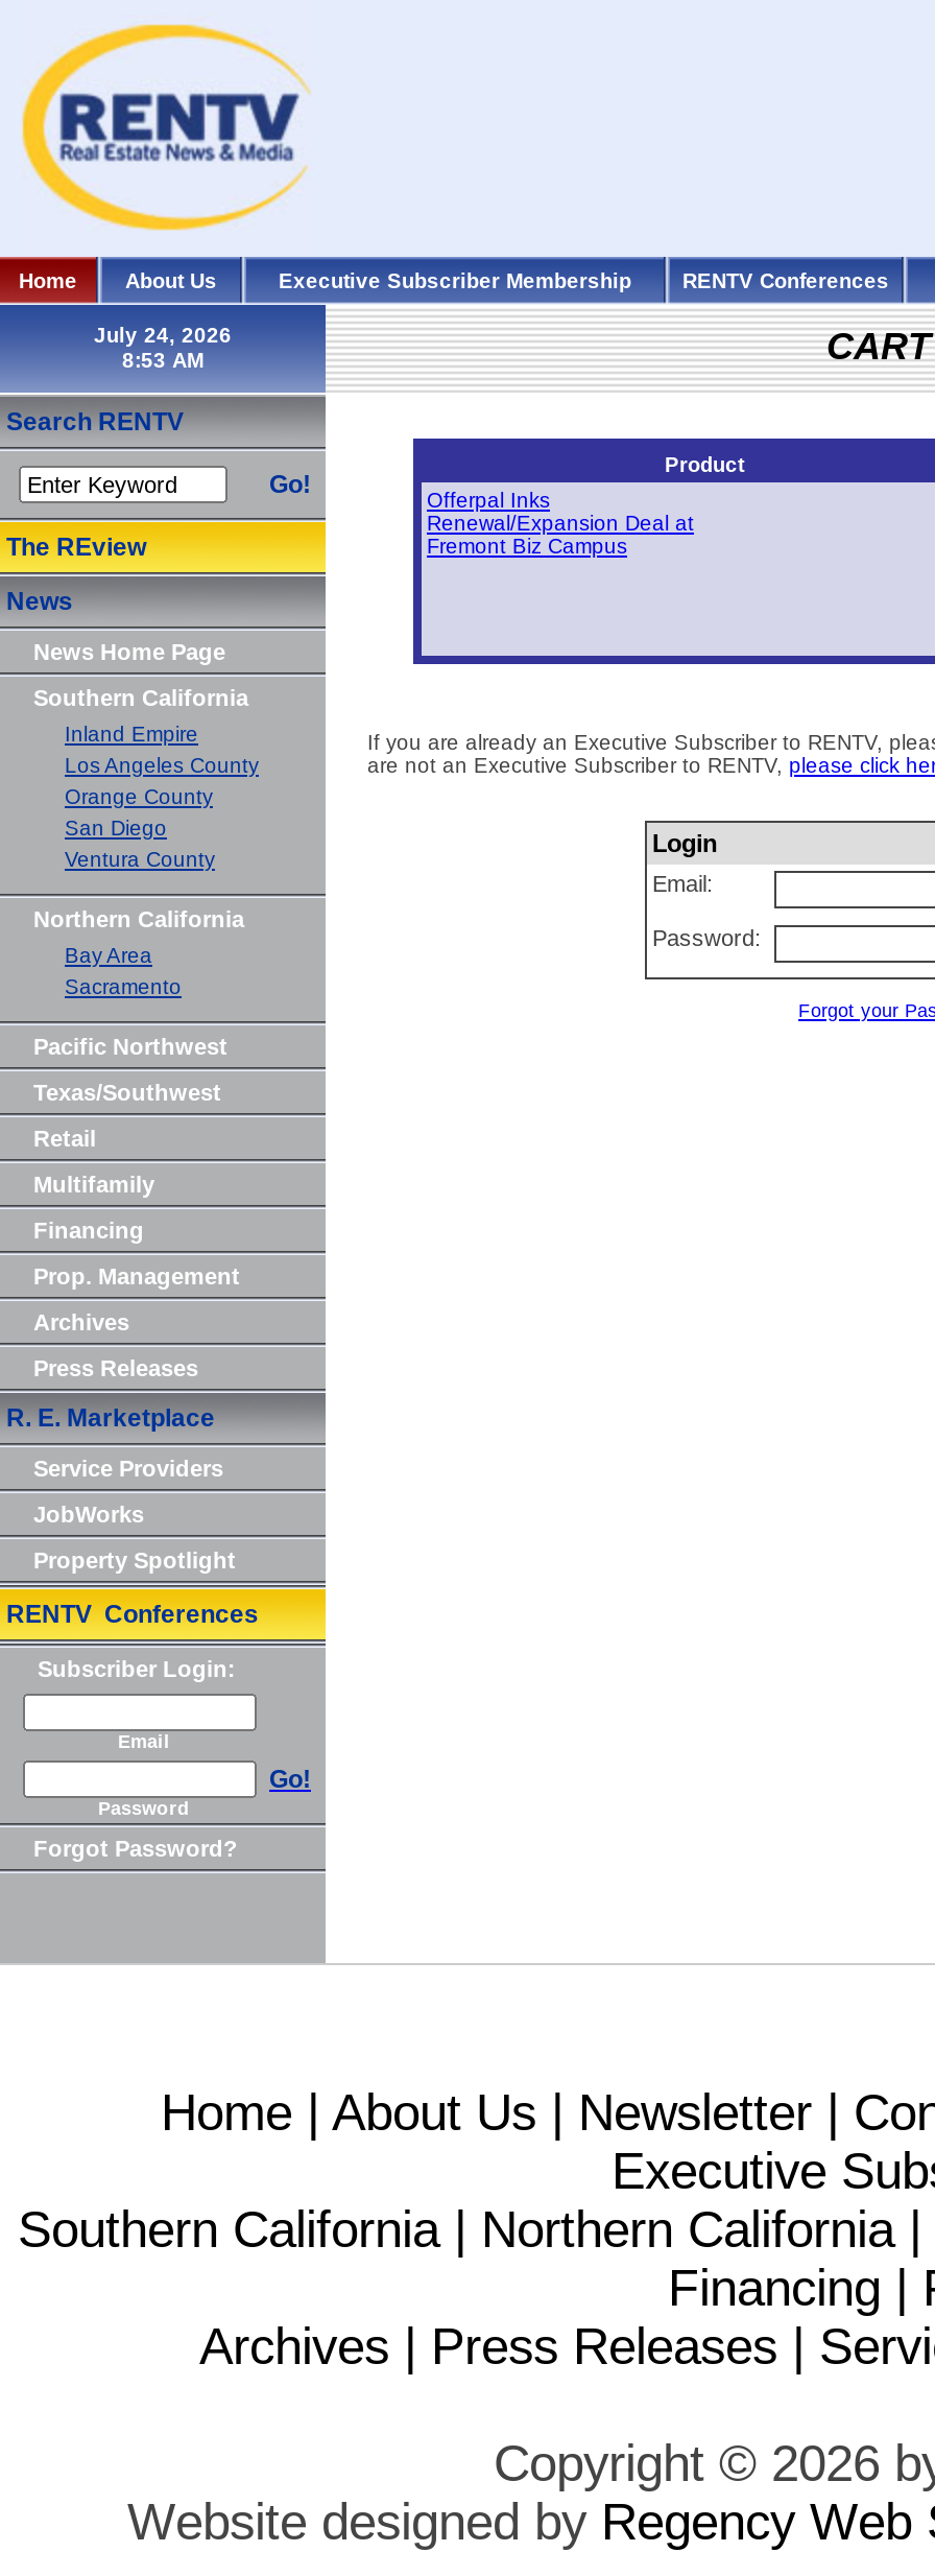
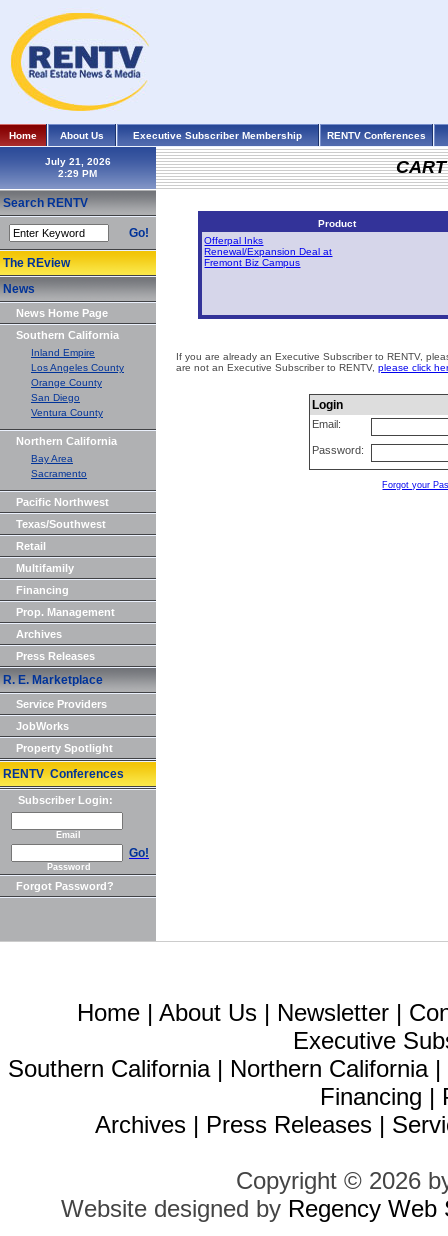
- July 24, 2026
+ July 21, 2026
